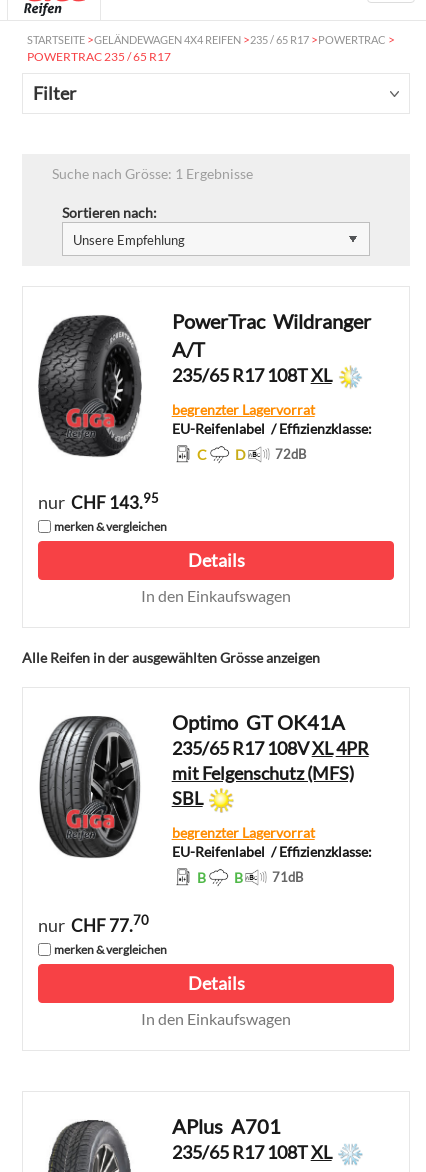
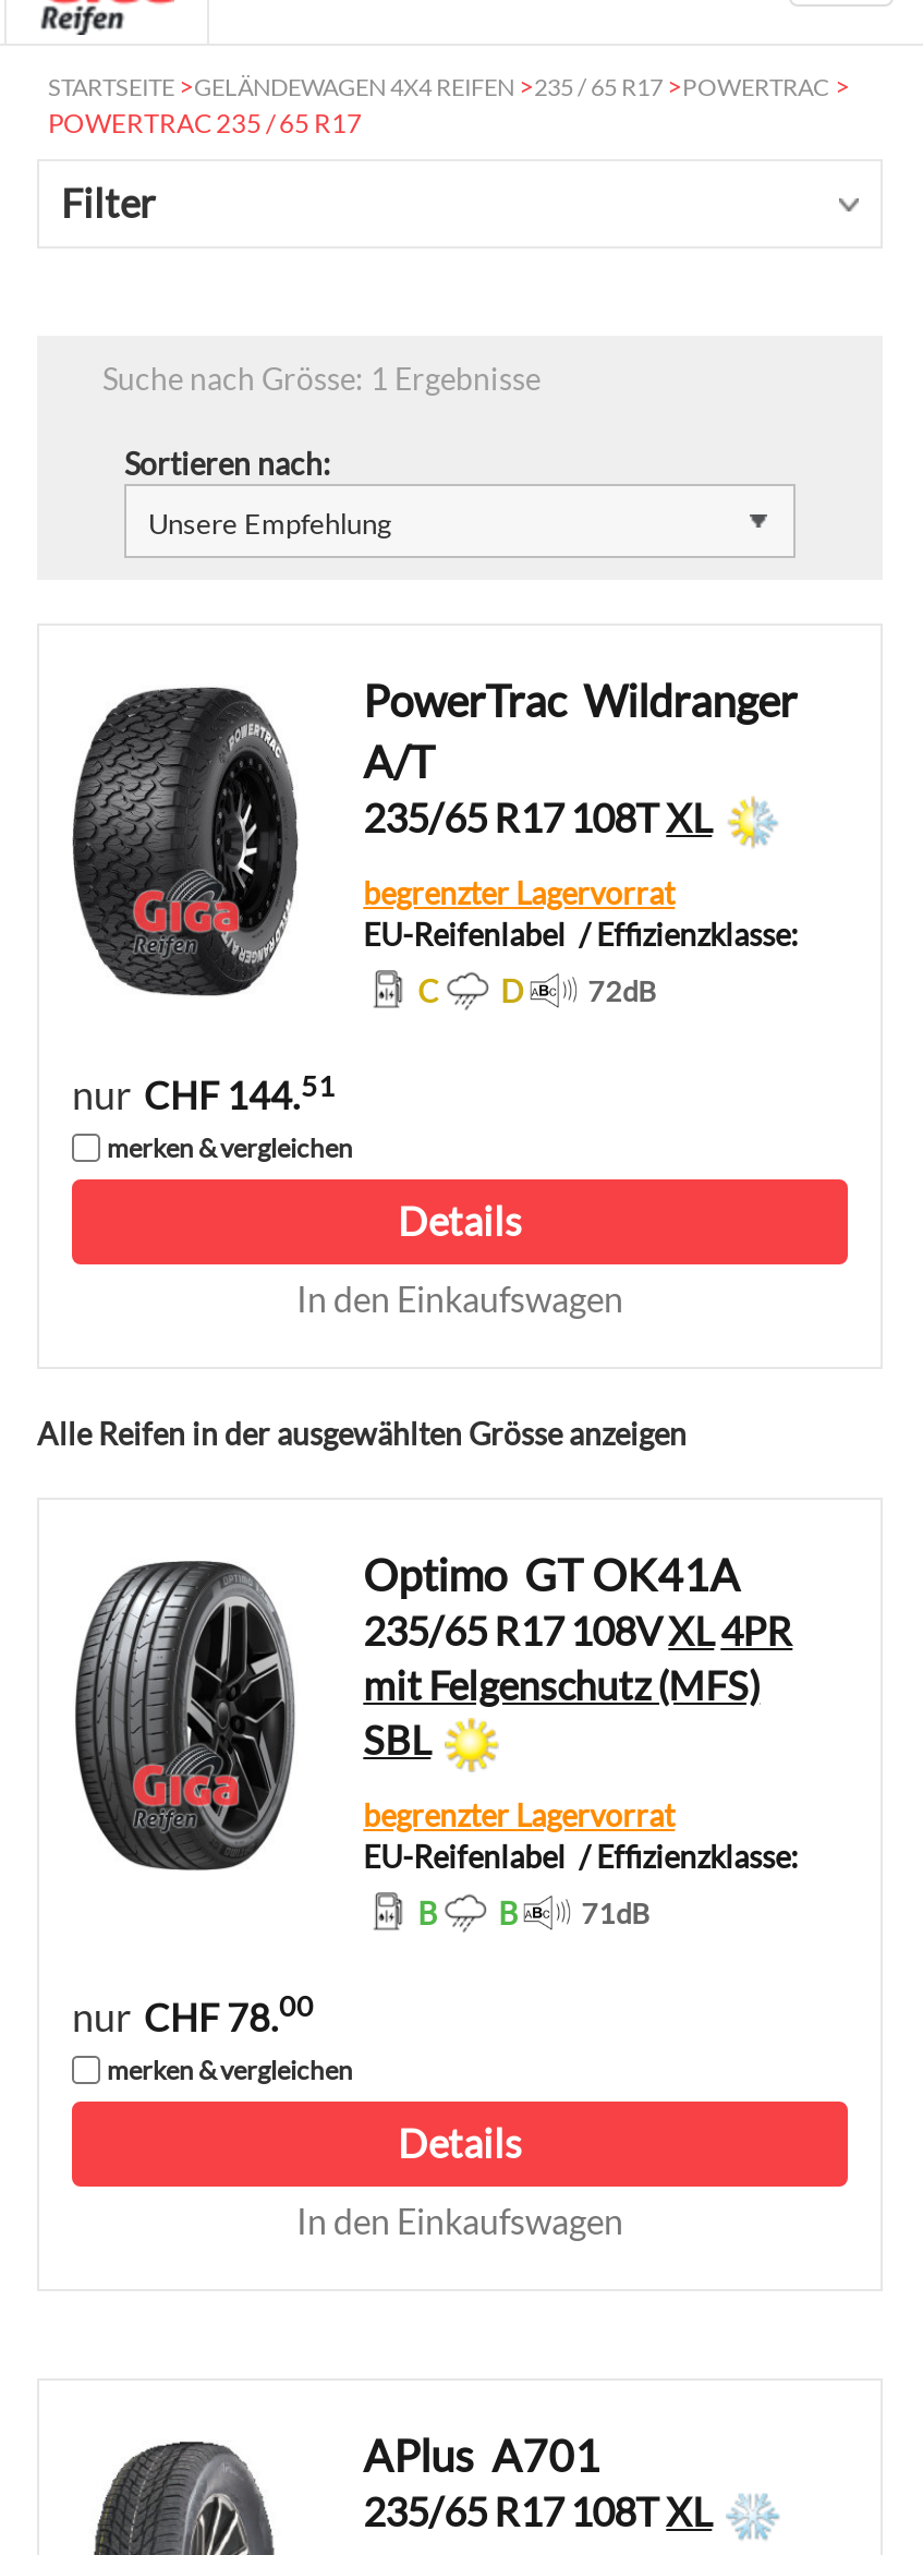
- nur CHF 143.95
+ nur CHF 144.51

- nur CHF 77.70
+ nur CHF 78.00
